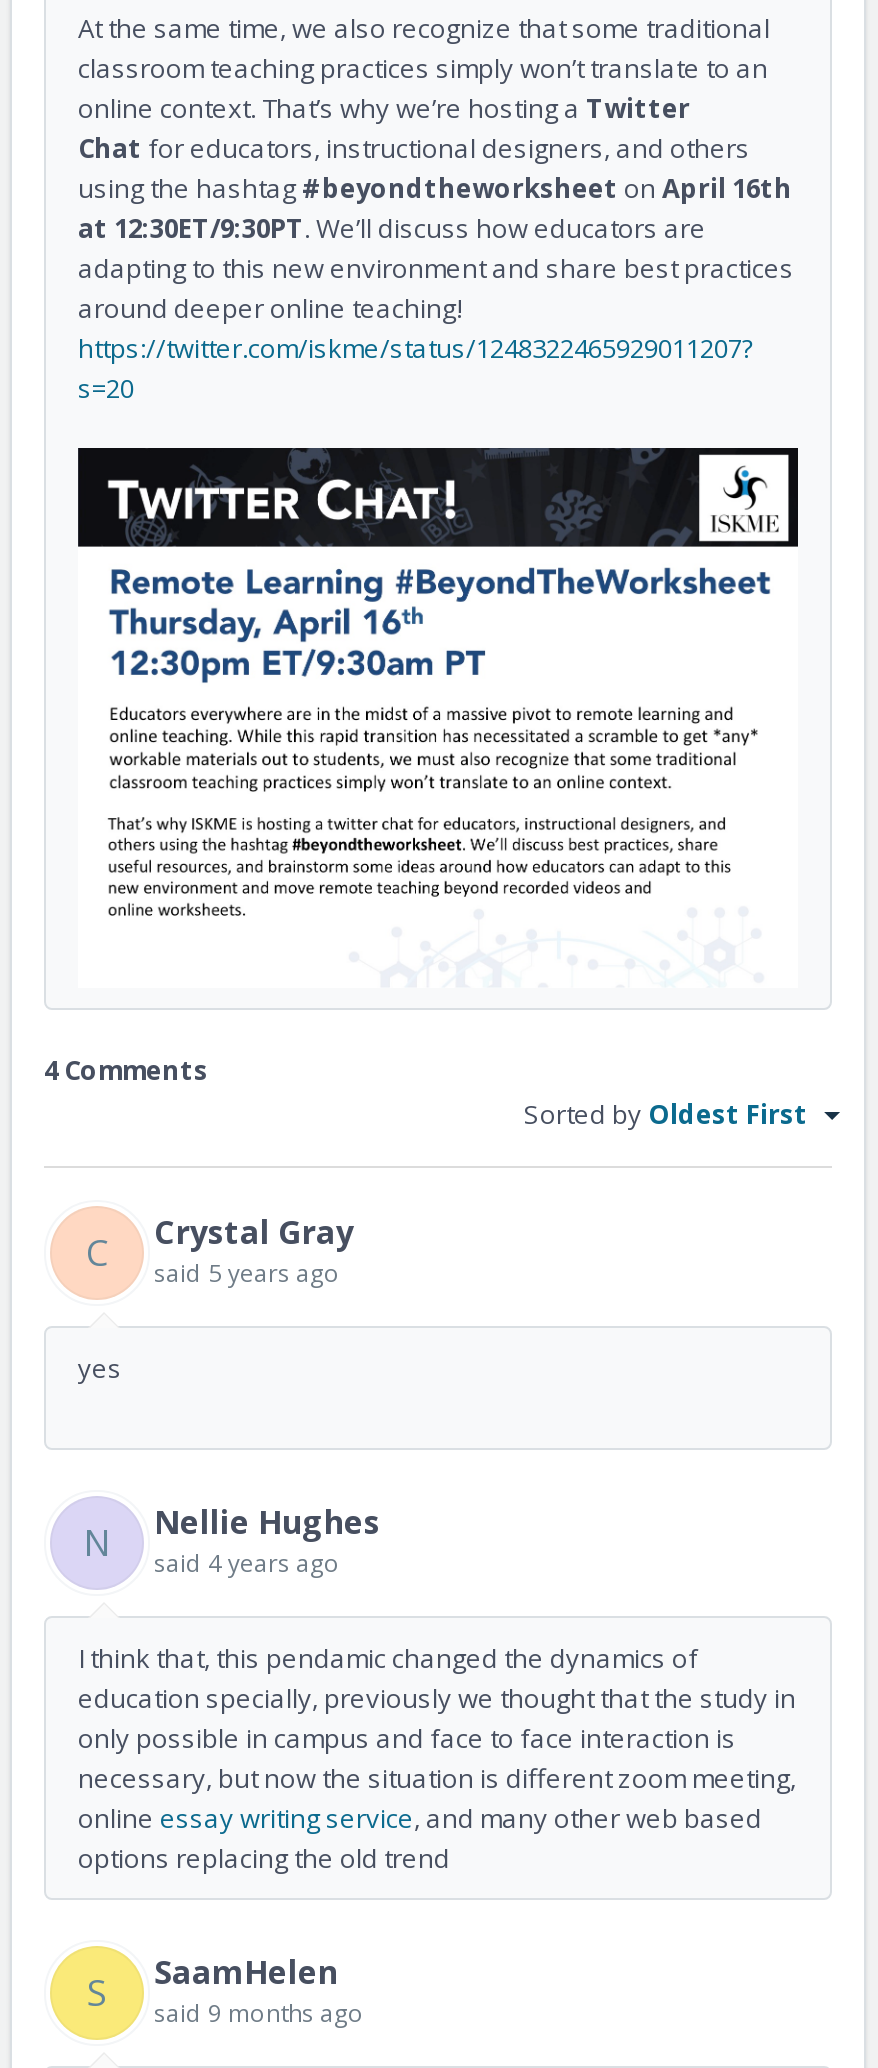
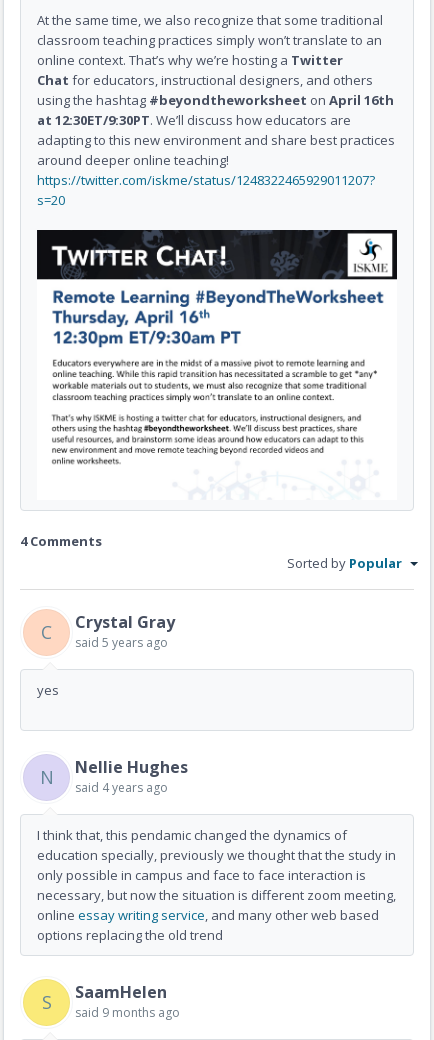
- Sorted by Oldest First
+ Sorted by Popular
